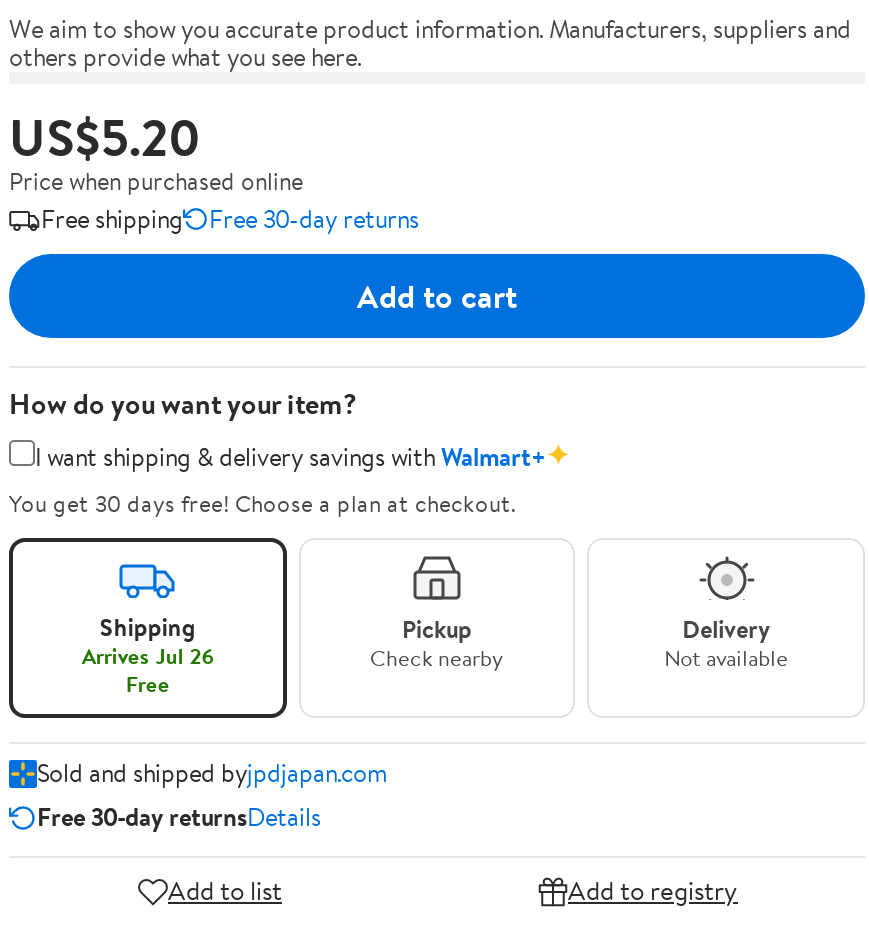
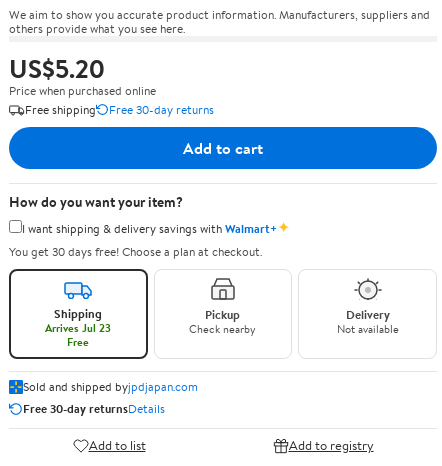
- Arrives Jul 26
+ Arrives Jul 23
